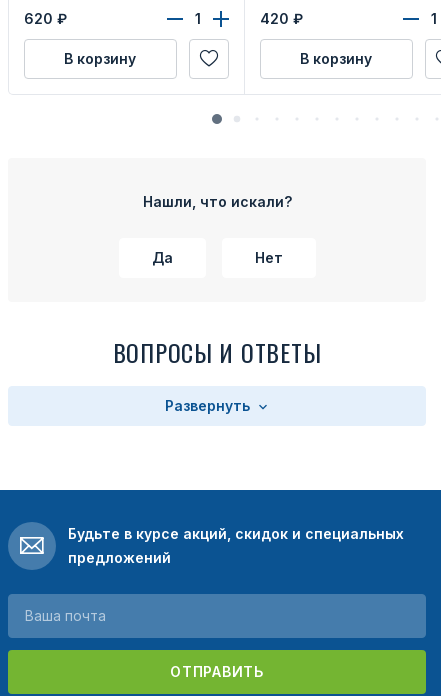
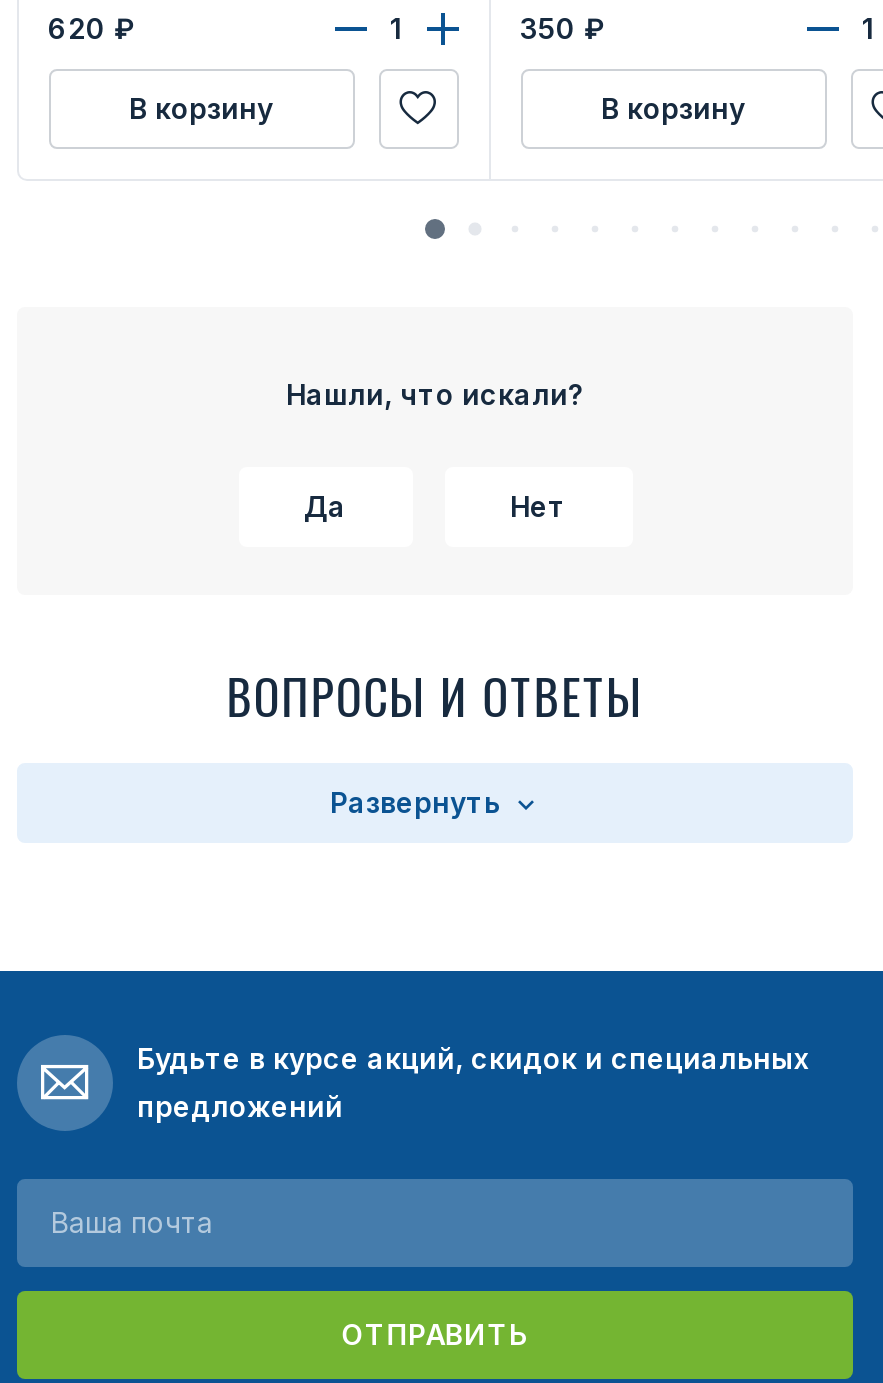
- 420 ₽
+ 350 ₽
